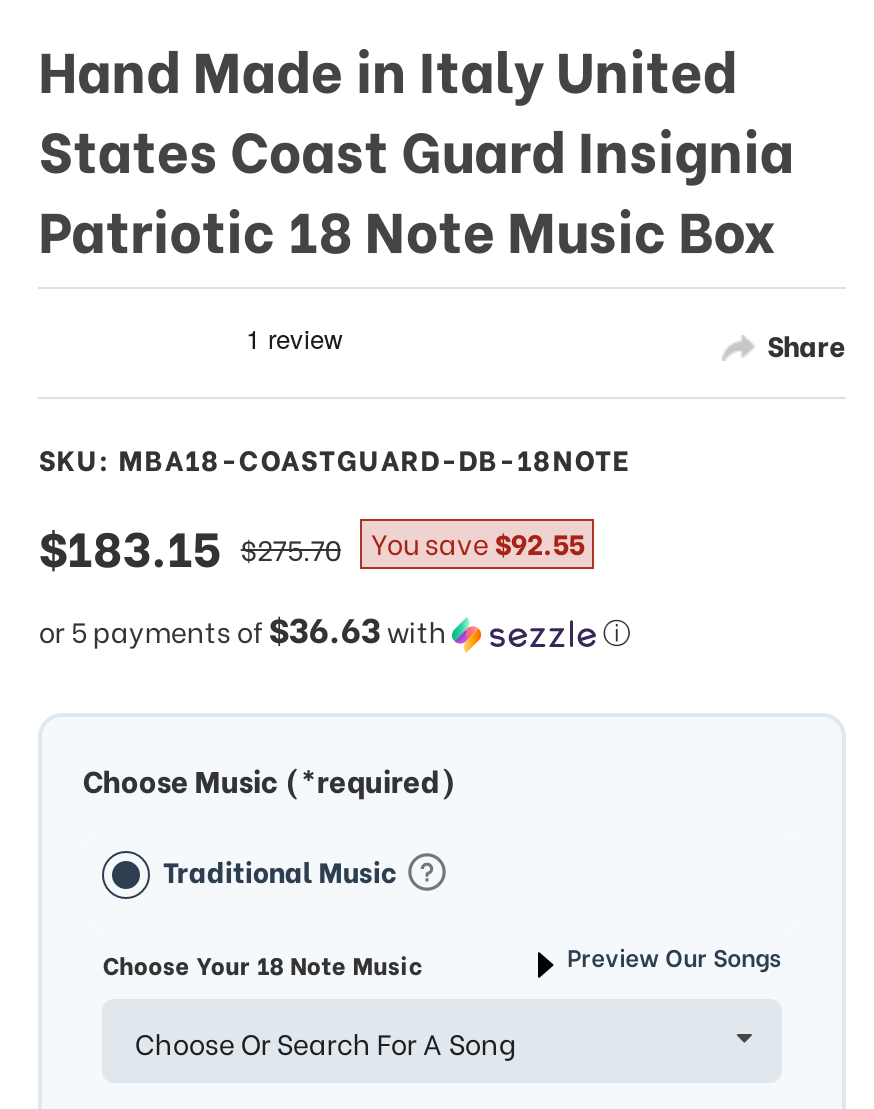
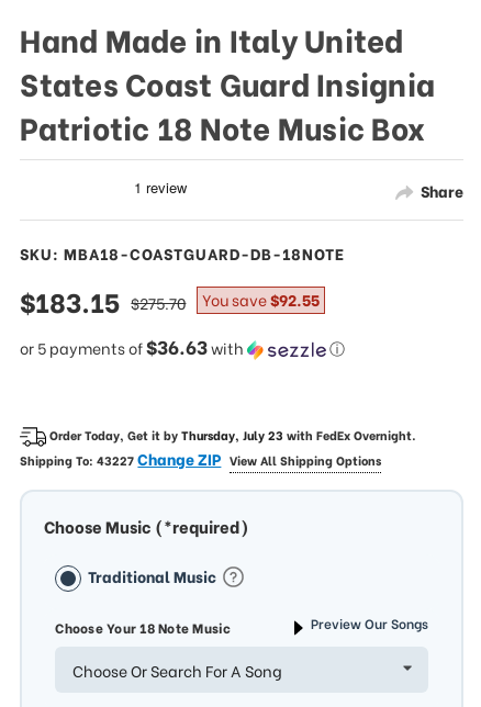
+ Order Today, Get it by Thursday, July 23 with FedEx Overnight.
+ Shipping To: 43227 Change ZIP View All Shipping Options
